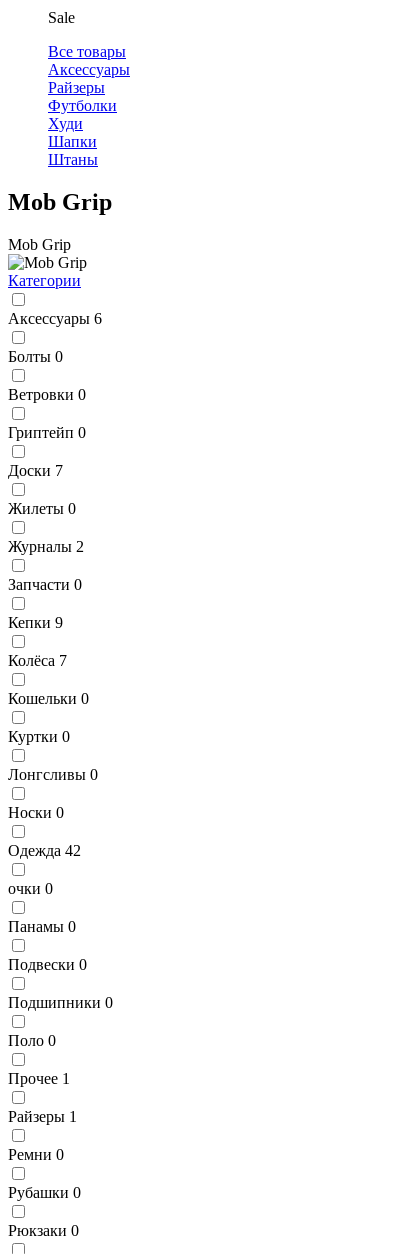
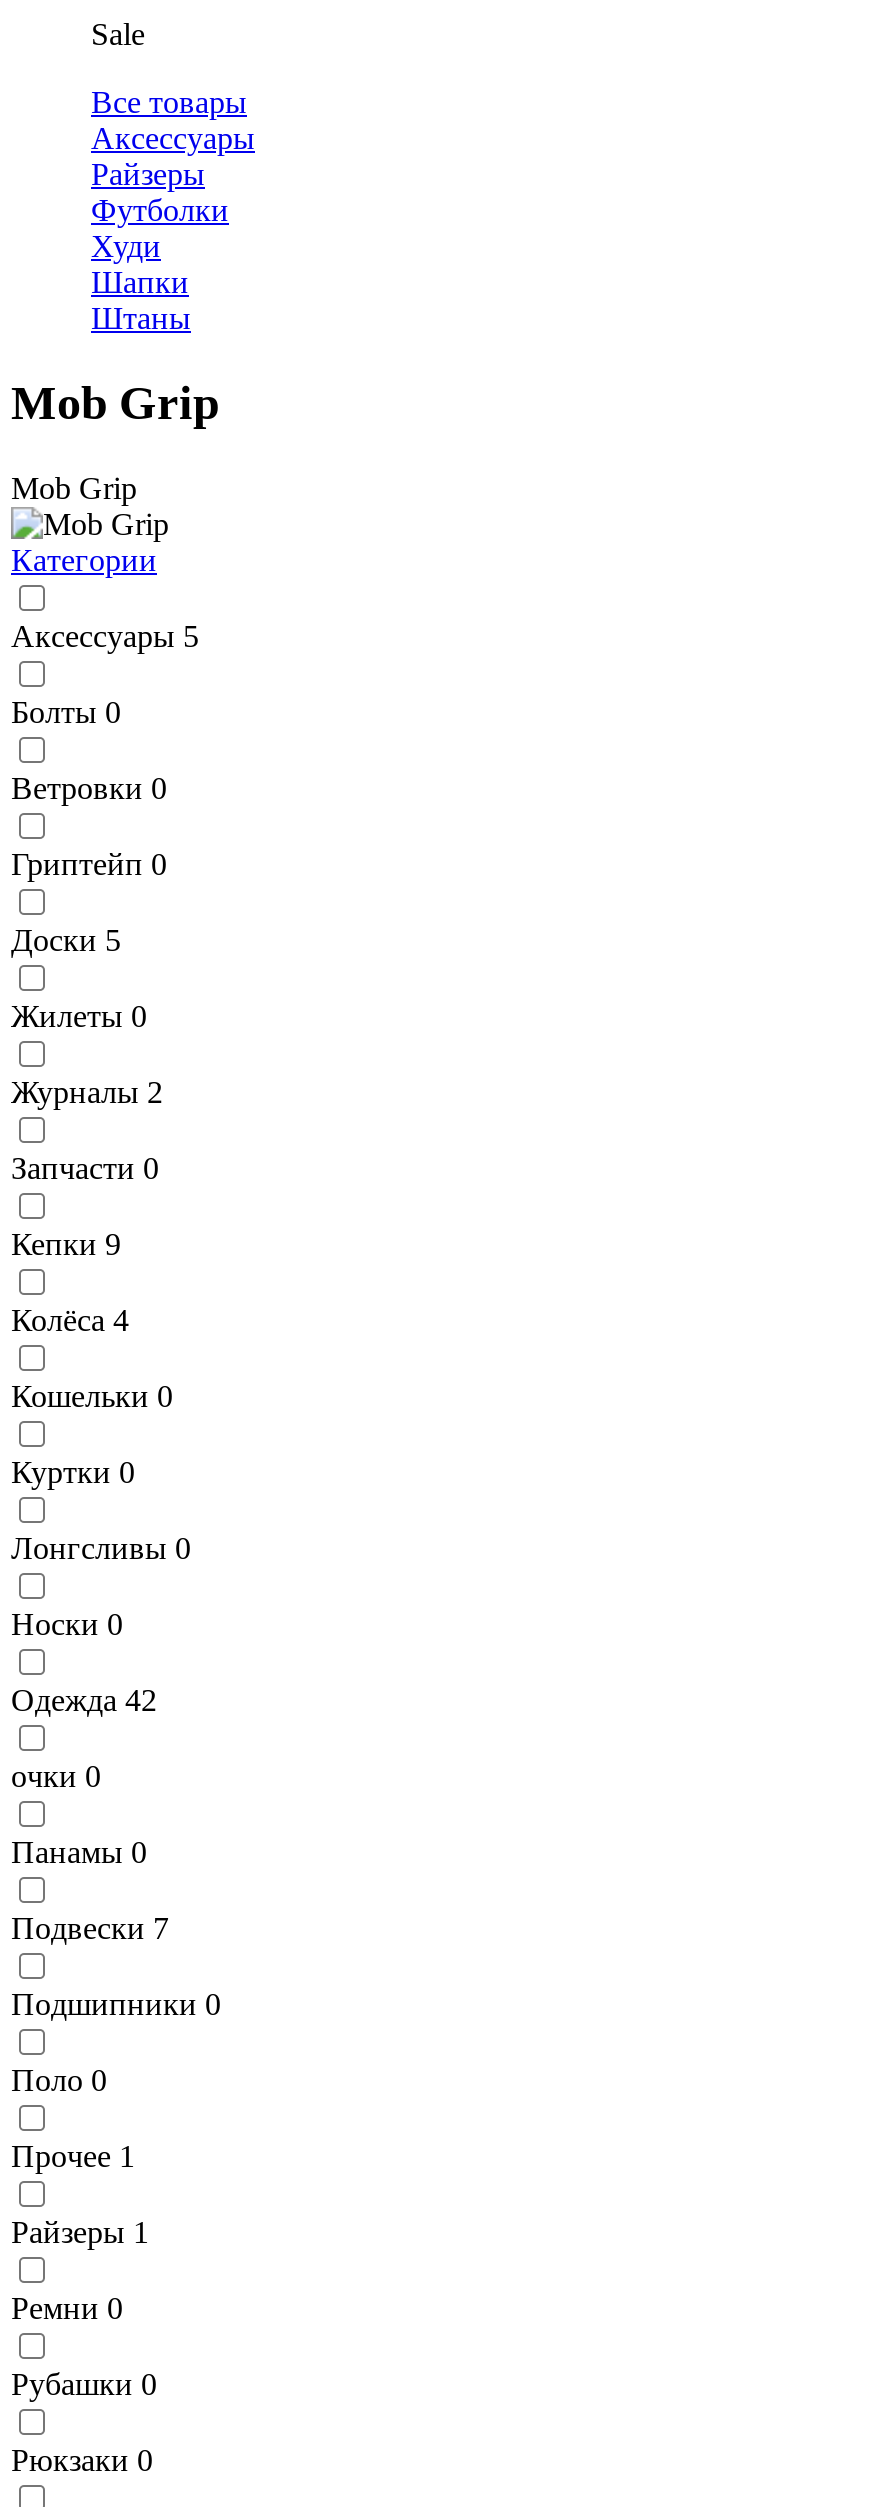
- Аксессуары 6
+ Аксессуары 5

- Доски 7
+ Доски 5

- Колёса 7
+ Колёса 4

- Подвески 0
+ Подвески 7
